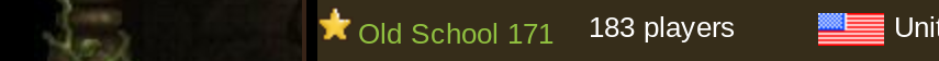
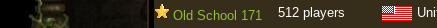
- Old School 171 183 players
+ Old School 171 512 players
